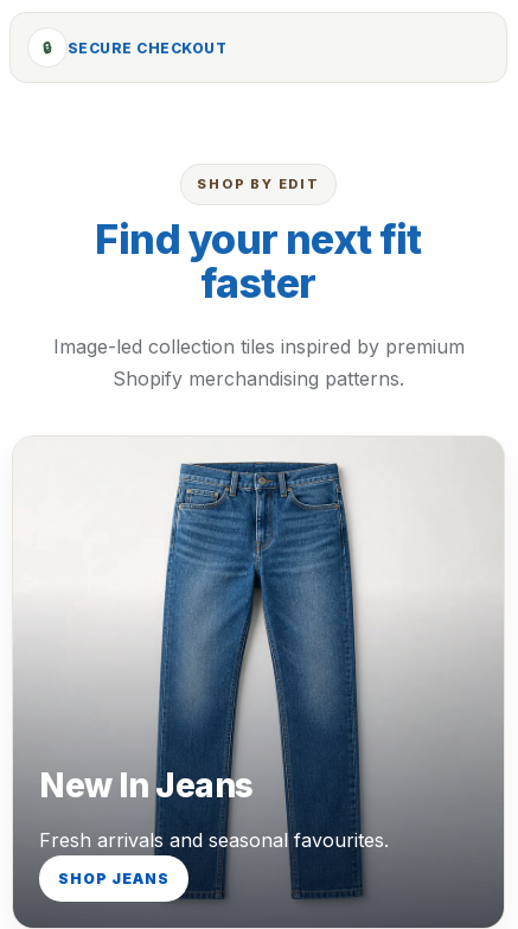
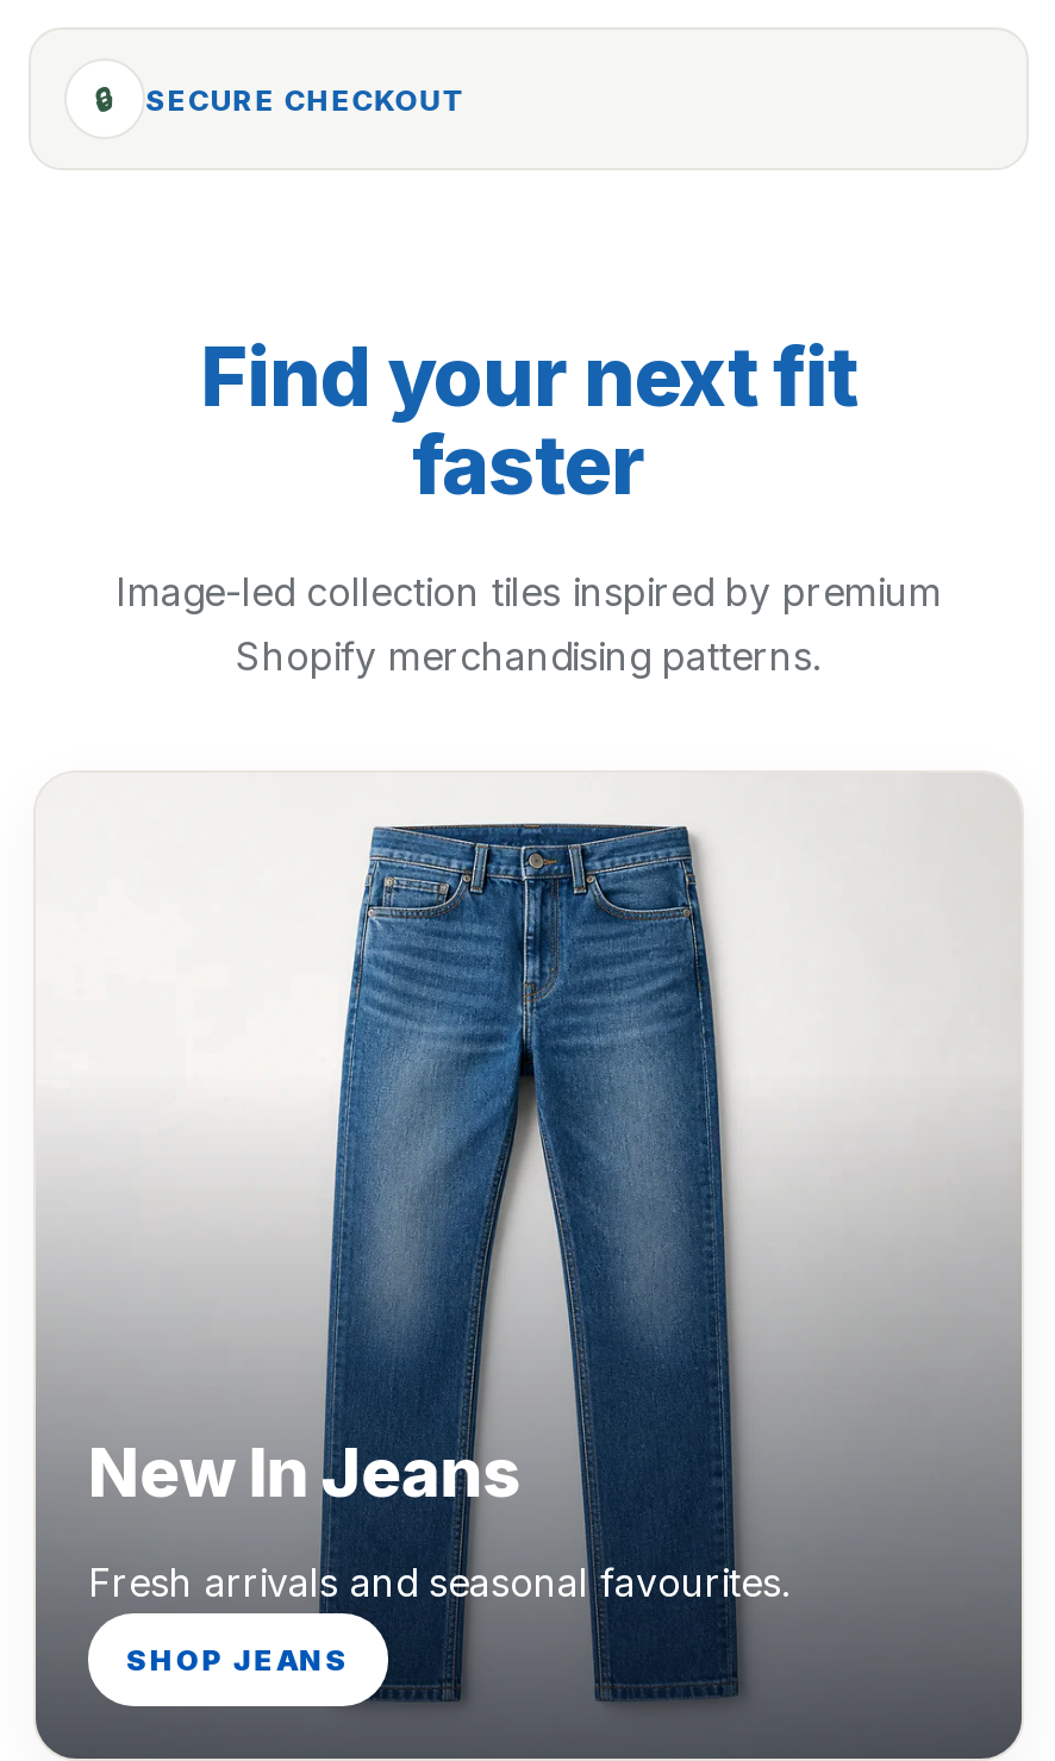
- SHOP BY EDIT
